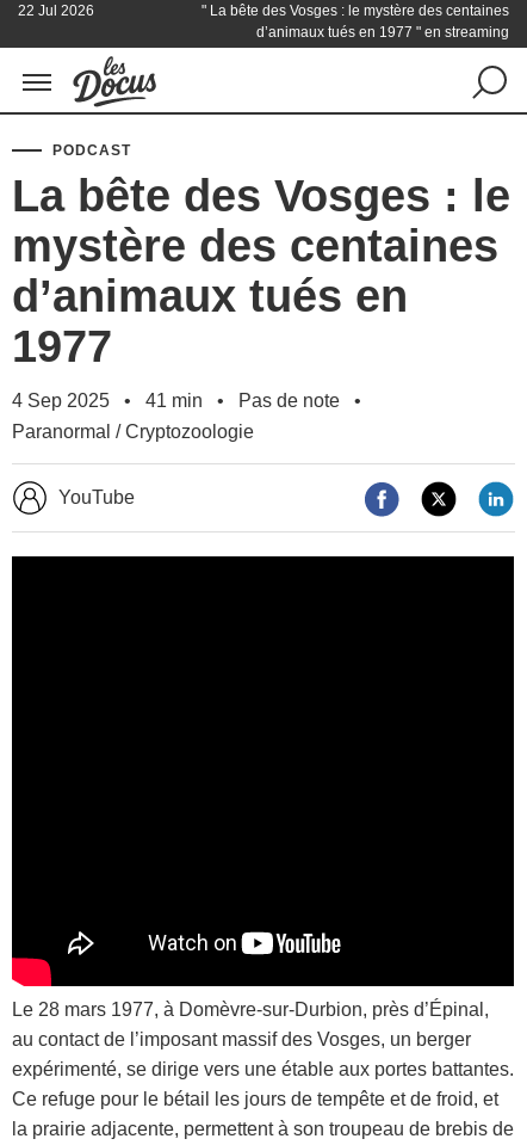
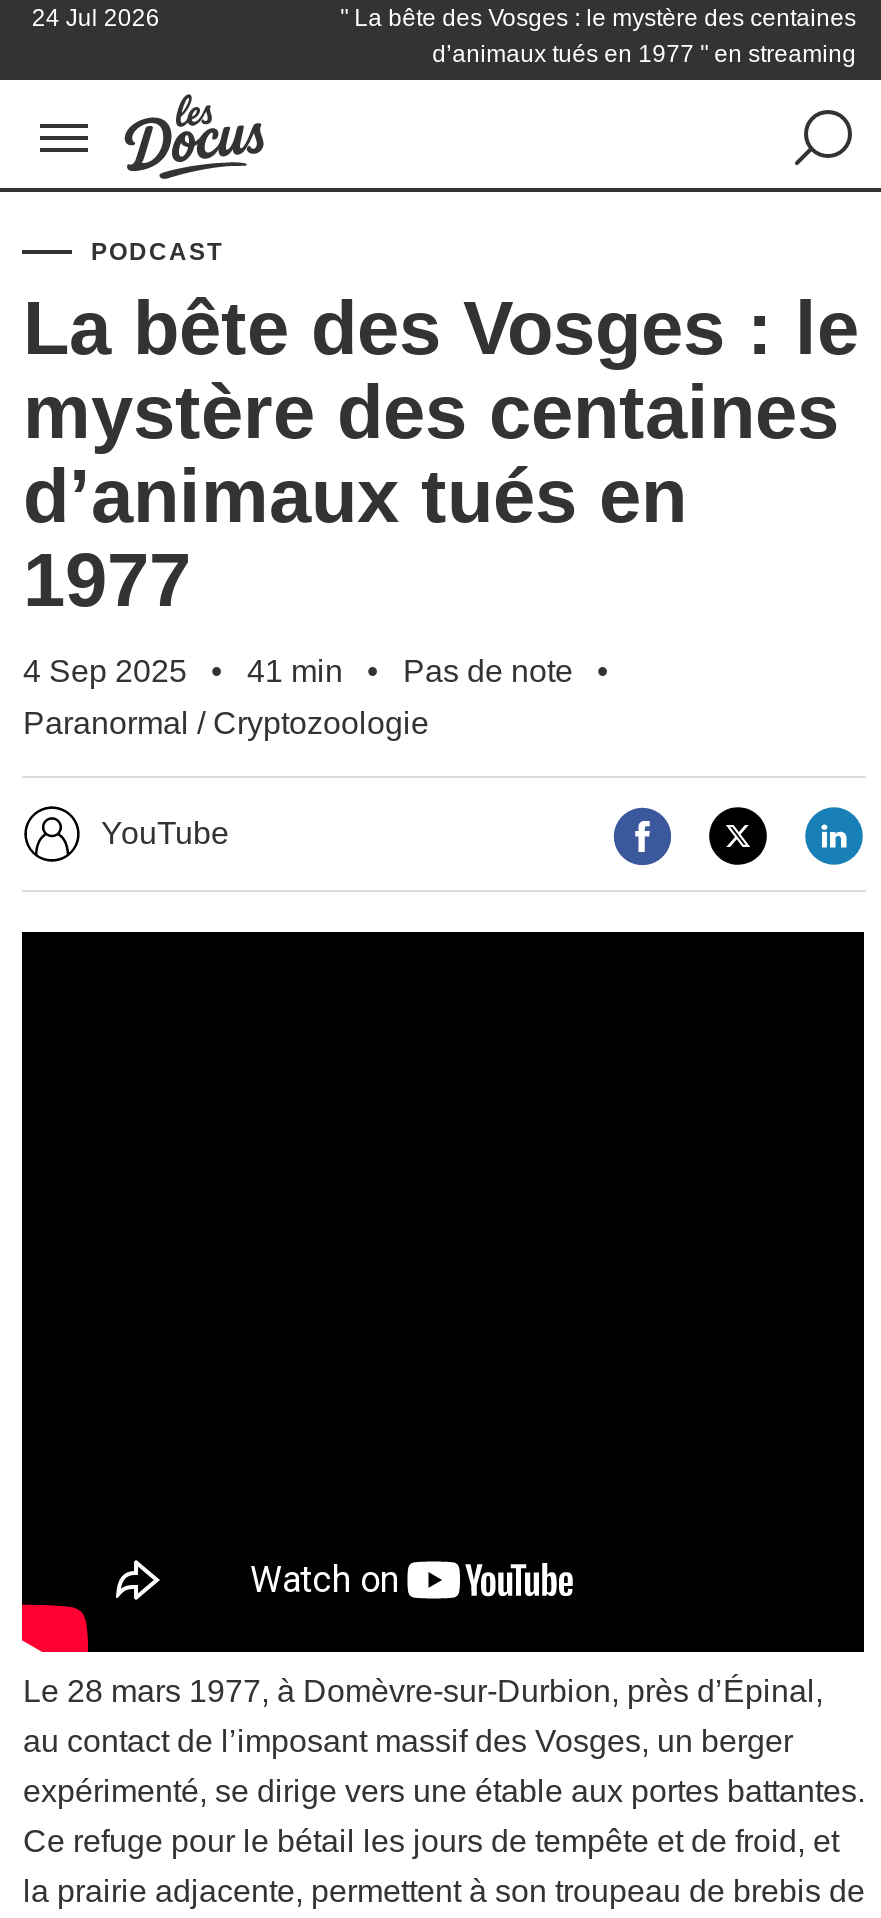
- 22 Jul 2026
+ 24 Jul 2026
